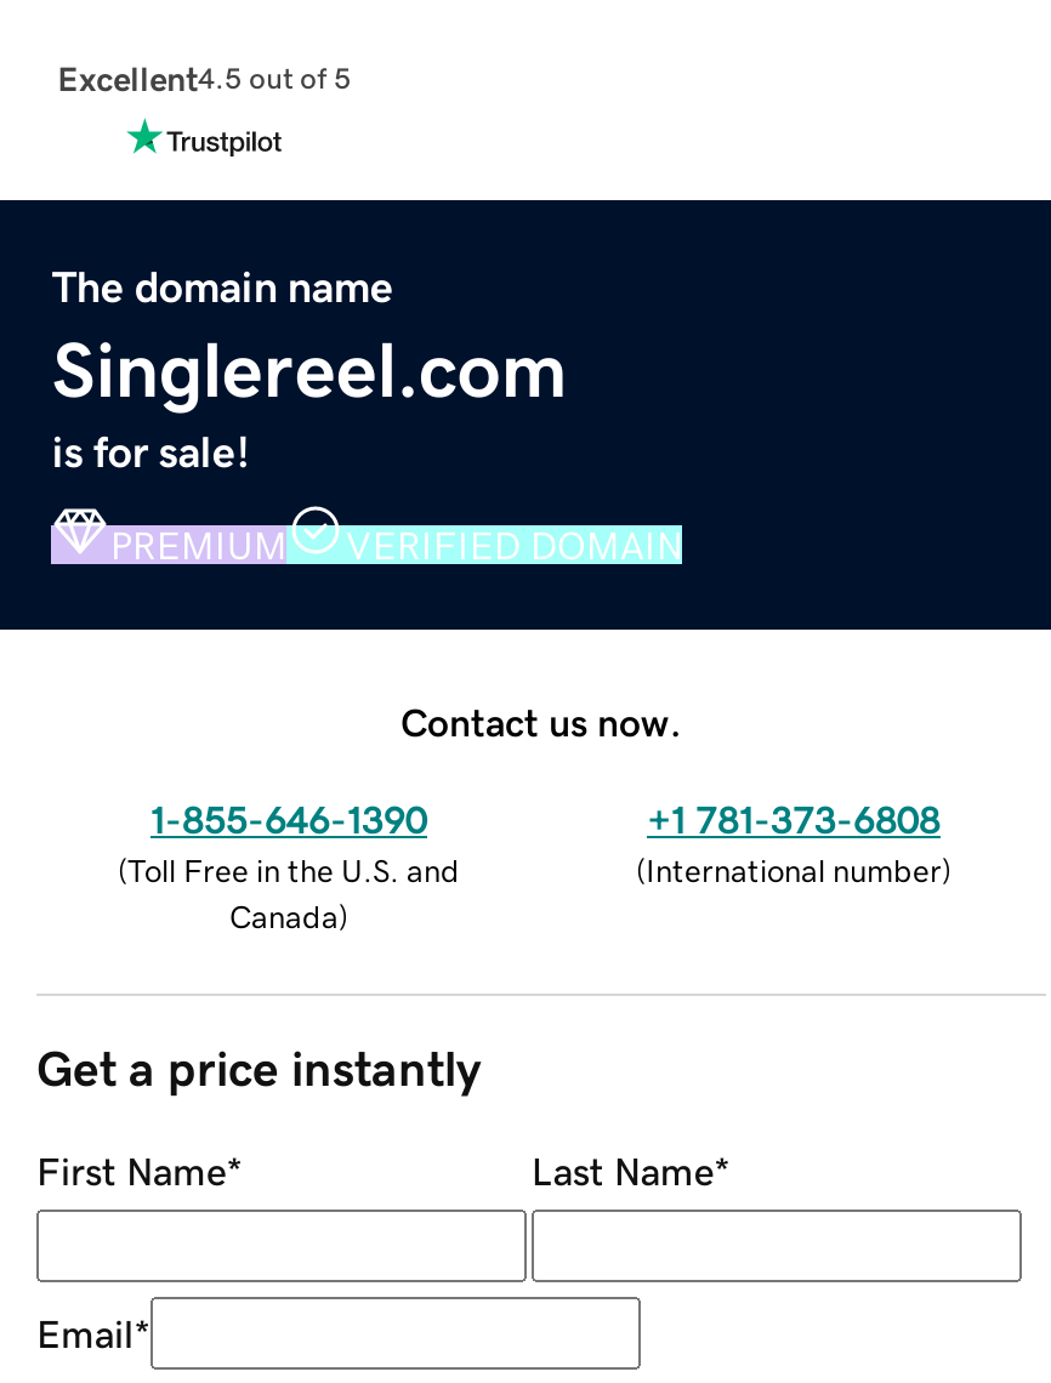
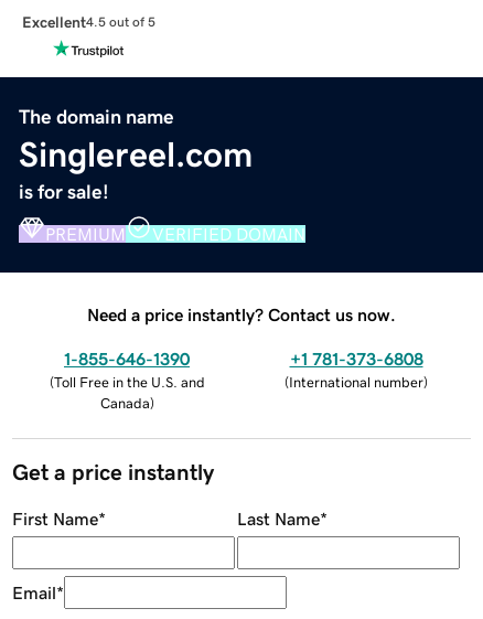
- Contact us now.
+ Need a price instantly? Contact us now.
